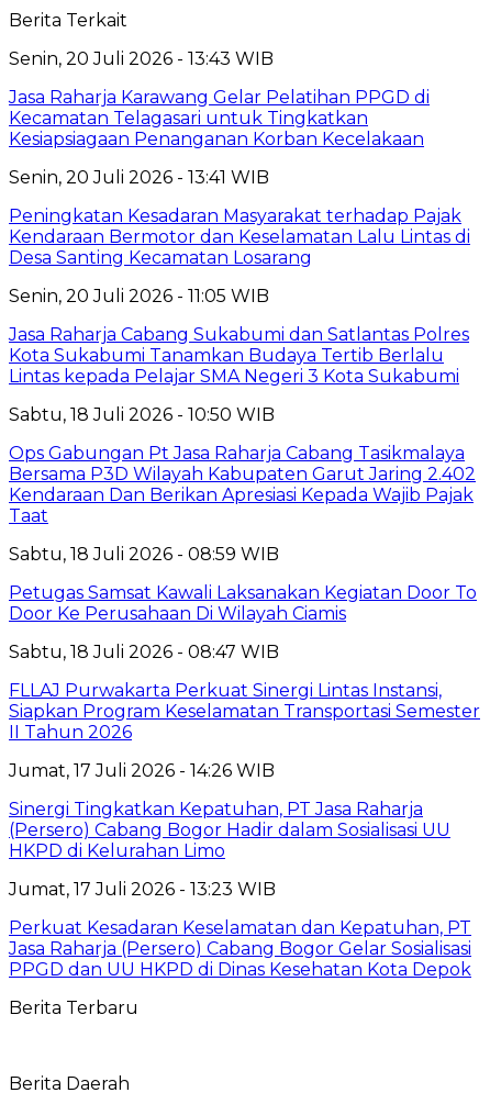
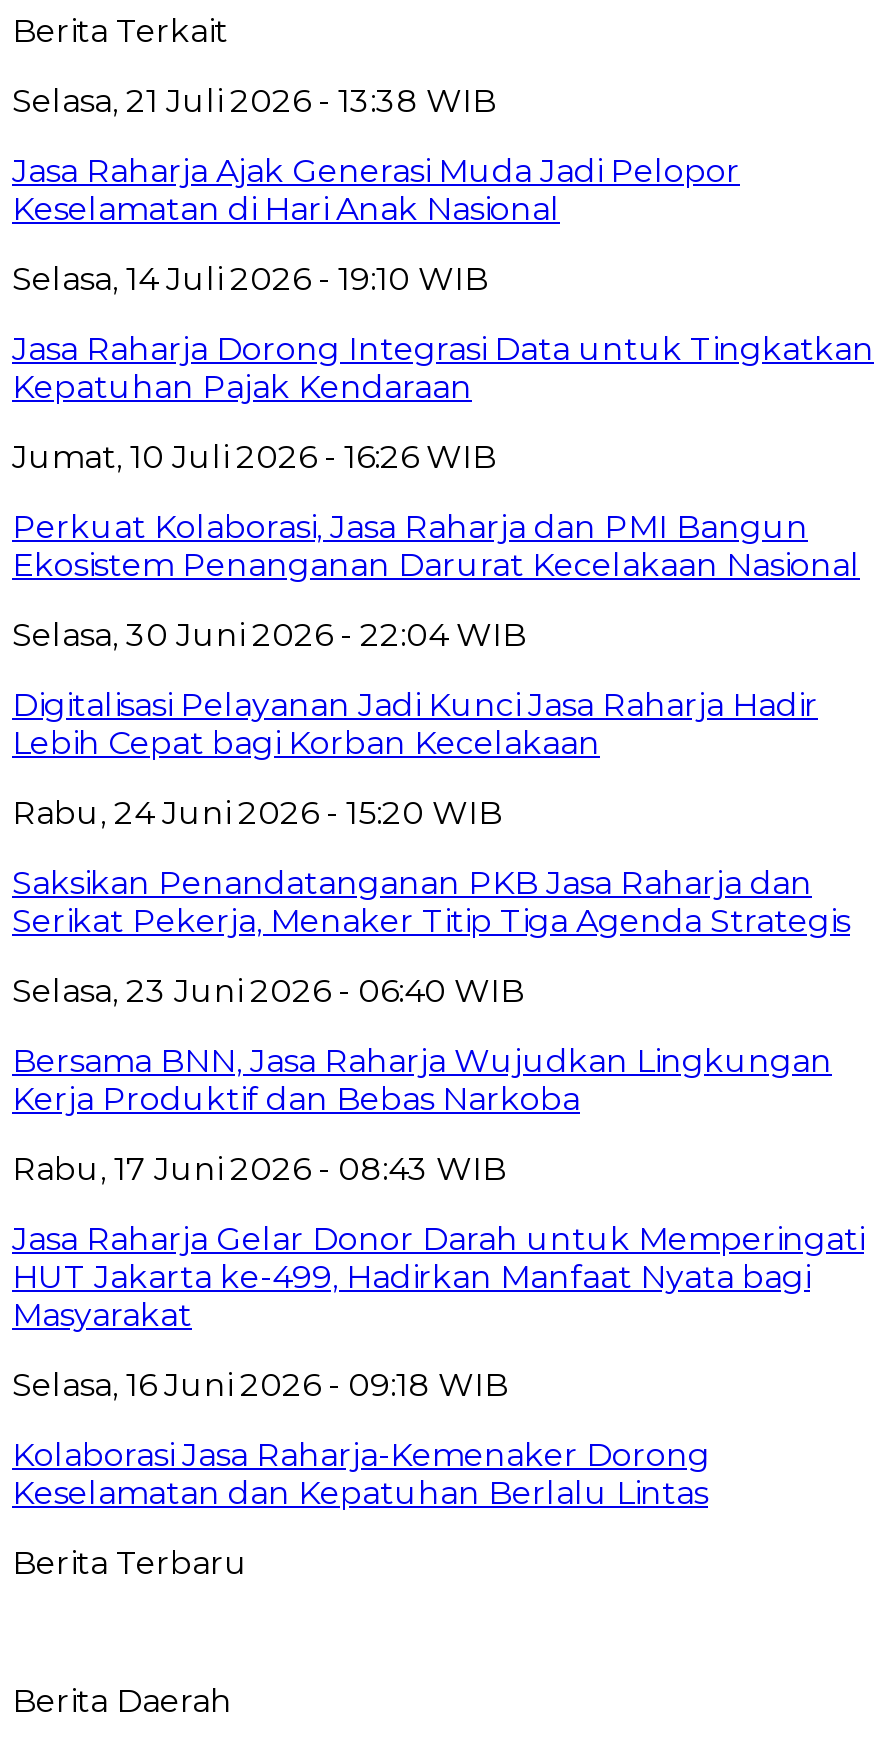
- Senin, 20 Juli 2026 - 13:43 WIB
+ Selasa, 21 Juli 2026 - 13:38 WIB

- Jasa Raharja Karawang Gelar Pelatihan PPGD di
- Kecamatan Telagasari untuk Tingkatkan
- Kesiapsiagaan Penanganan Korban Kecelakaan
+ Jasa Raharja Ajak Generasi Muda Jadi Pelopor
+ Keselamatan di Hari Anak Nasional

- Senin, 20 Juli 2026 - 13:41 WIB
+ Selasa, 14 Juli 2026 - 19:10 WIB

- Peningkatan Kesadaran Masyarakat terhadap Pajak
- Kendaraan Bermotor dan Keselamatan Lalu Lintas di
- Desa Santing Kecamatan Losarang
+ Jasa Raharja Dorong Integrasi Data untuk Tingkatkan
+ Kepatuhan Pajak Kendaraan

- Senin, 20 Juli 2026 - 11:05 WIB
+ Jumat, 10 Juli 2026 - 16:26 WIB

- Jasa Raharja Cabang Sukabumi dan Satlantas Polres
- Kota Sukabumi Tanamkan Budaya Tertib Berlalu
- Lintas kepada Pelajar SMA Negeri 3 Kota Sukabumi
+ Perkuat Kolaborasi, Jasa Raharja dan PMI Bangun
+ Ekosistem Penanganan Darurat Kecelakaan Nasional

- Sabtu, 18 Juli 2026 - 10:50 WIB
+ Selasa, 30 Juni 2026 - 22:04 WIB

- Ops Gabungan Pt Jasa Raharja Cabang Tasikmalaya
- Bersama P3D Wilayah Kabupaten Garut Jaring 2.402
- Kendaraan Dan Berikan Apresiasi Kepada Wajib Pajak
- Taat
+ Digitalisasi Pelayanan Jadi Kunci Jasa Raharja Hadir
+ Lebih Cepat bagi Korban Kecelakaan

- Sabtu, 18 Juli 2026 - 08:59 WIB
+ Rabu, 24 Juni 2026 - 15:20 WIB

- Petugas Samsat Kawali Laksanakan Kegiatan Door To
- Door Ke Perusahaan Di Wilayah Ciamis
+ Saksikan Penandatanganan PKB Jasa Raharja dan
+ Serikat Pekerja, Menaker Titip Tiga Agenda Strategis

- Sabtu, 18 Juli 2026 - 08:47 WIB
+ Selasa, 23 Juni 2026 - 06:40 WIB

- FLLAJ Purwakarta Perkuat Sinergi Lintas Instansi,
- Siapkan Program Keselamatan Transportasi Semester
- II Tahun 2026
+ Bersama BNN, Jasa Raharja Wujudkan Lingkungan
+ Kerja Produktif dan Bebas Narkoba

- Jumat, 17 Juli 2026 - 14:26 WIB
+ Rabu, 17 Juni 2026 - 08:43 WIB

- Sinergi Tingkatkan Kepatuhan, PT Jasa Raharja
- (Persero) Cabang Bogor Hadir dalam Sosialisasi UU
- HKPD di Kelurahan Limo
+ Jasa Raharja Gelar Donor Darah untuk Memperingati
+ HUT Jakarta ke-499, Hadirkan Manfaat Nyata bagi
+ Masyarakat

- Jumat, 17 Juli 2026 - 13:23 WIB
+ Selasa, 16 Juni 2026 - 09:18 WIB

- Perkuat Kesadaran Keselamatan dan Kepatuhan, PT
- Jasa Raharja (Persero) Cabang Bogor Gelar Sosialisasi
- PPGD dan UU HKPD di Dinas Kesehatan Kota Depok
+ Kolaborasi Jasa Raharja-Kemenaker Dorong
+ Keselamatan dan Kepatuhan Berlalu Lintas
